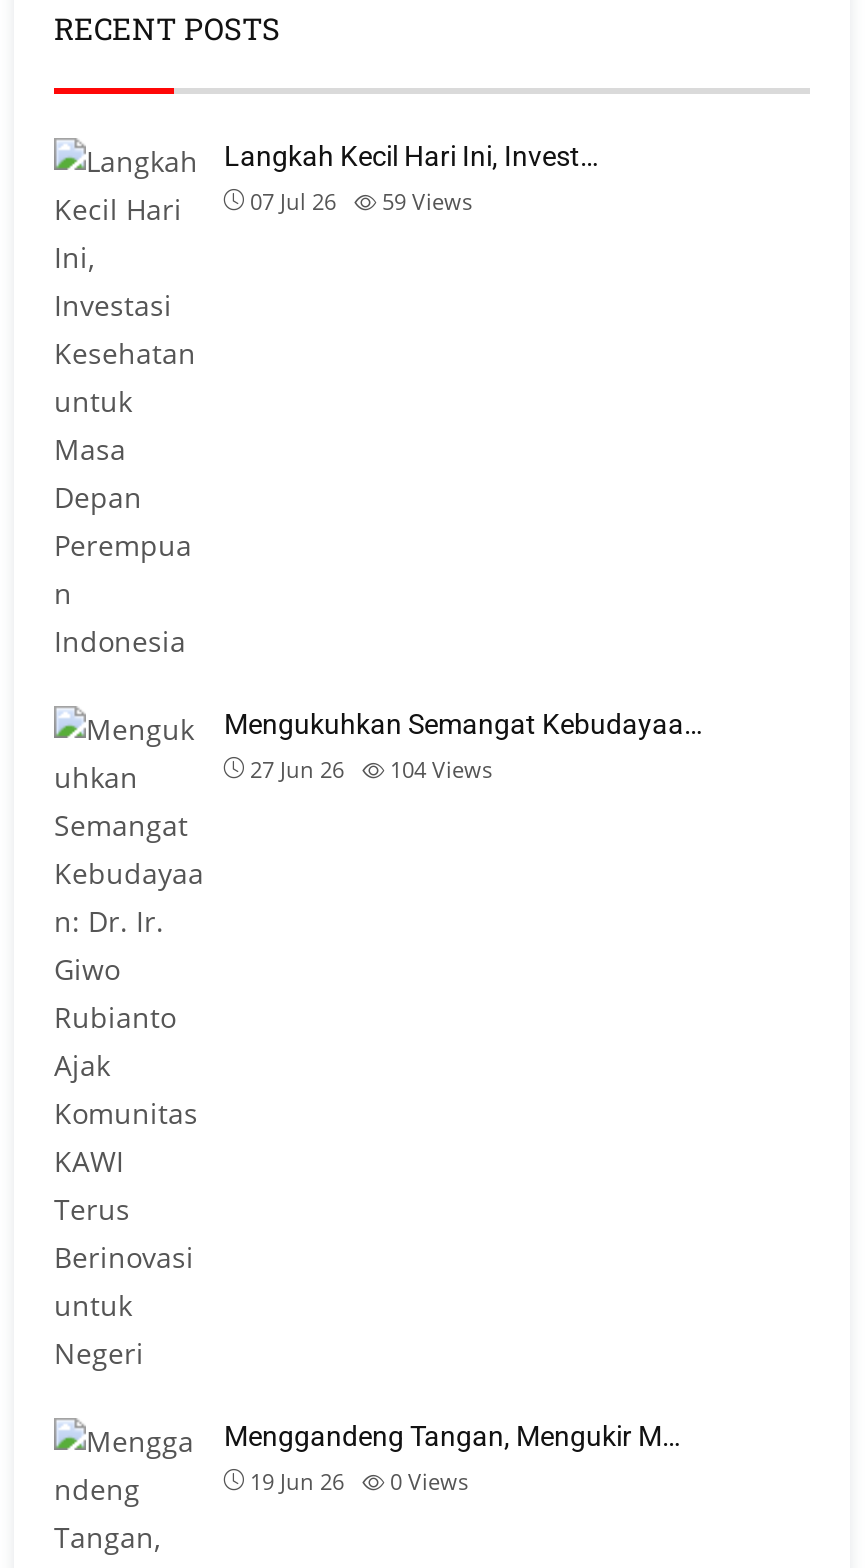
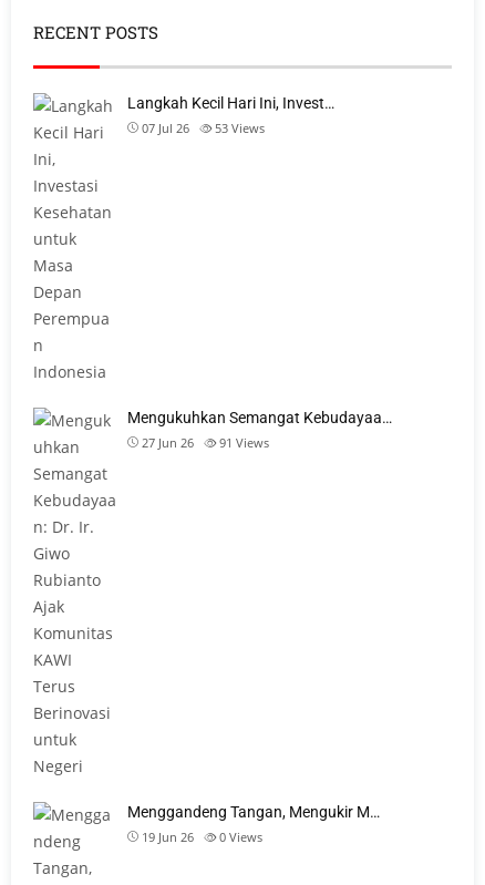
- 07 Jul 26 59 Views
+ 07 Jul 26 53 Views

- 27 Jun 26 104 Views
+ 27 Jun 26 91 Views
